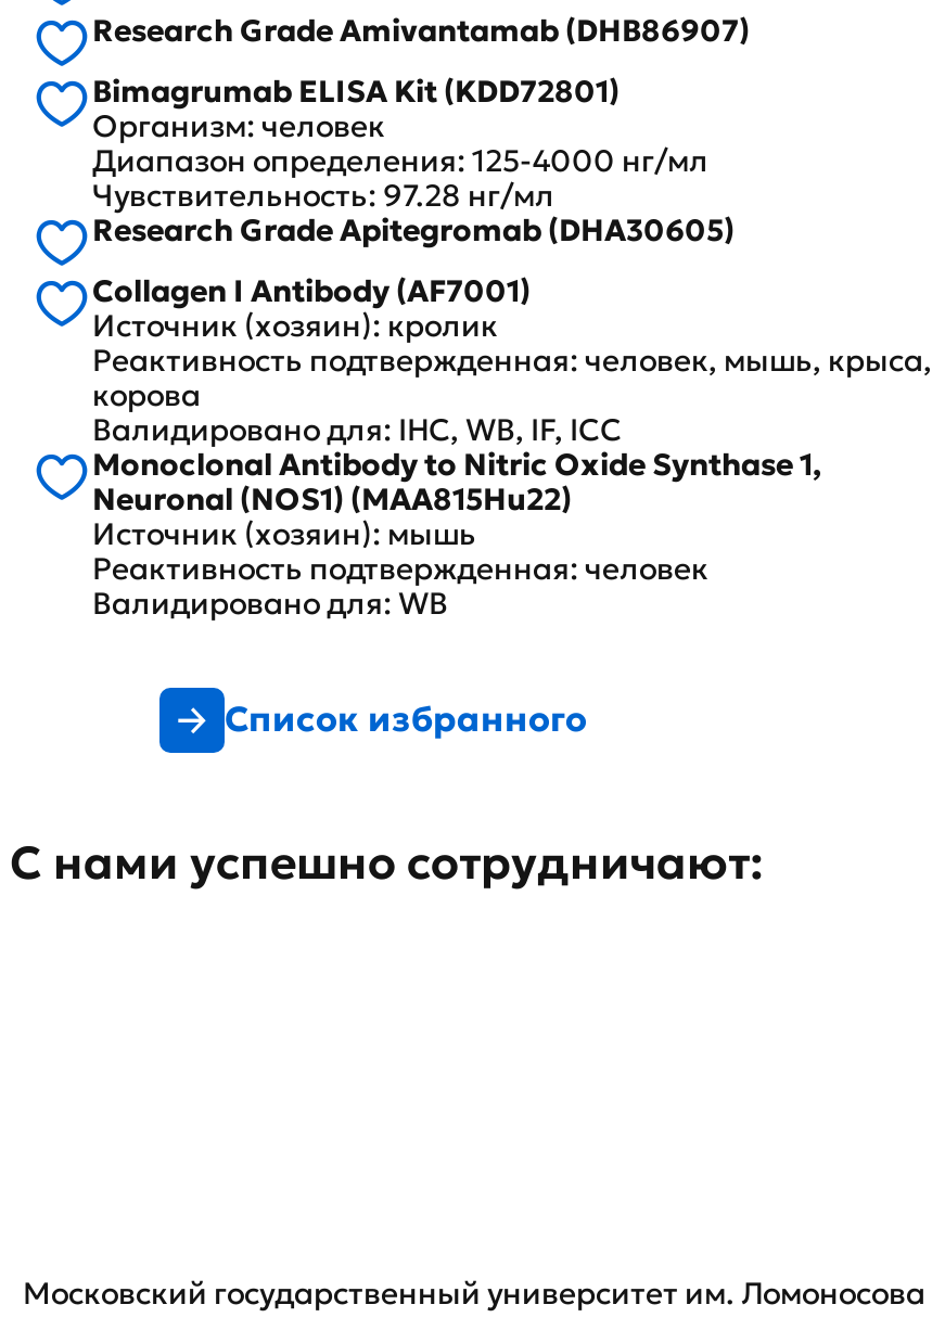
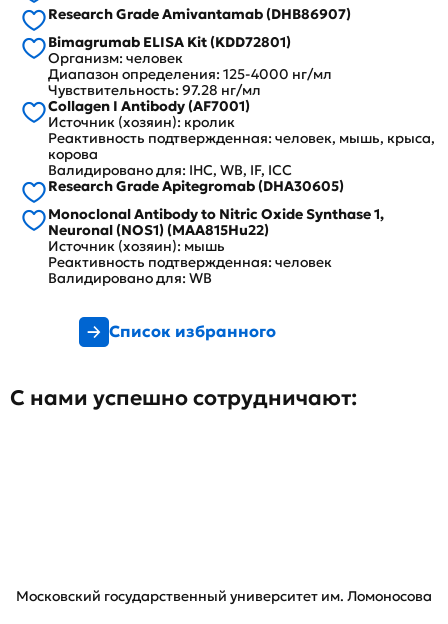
moved down: Research Grade Apitegromab (DHA30605)

moved up: Collagen I Antibody (AF7001) | Источник (хозяин): кролик | Реактивность подтвержденная: человек, мышь, крыса, | корова | Валидировано для: IHC, WB, IF, ICC
